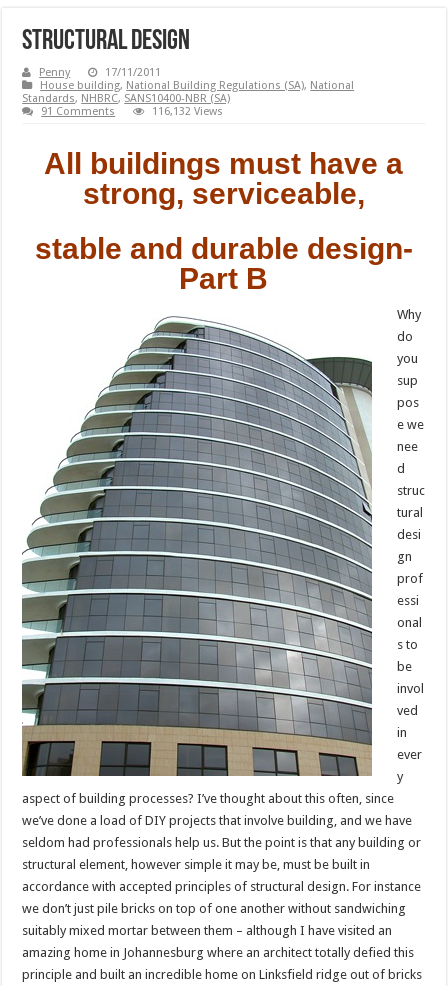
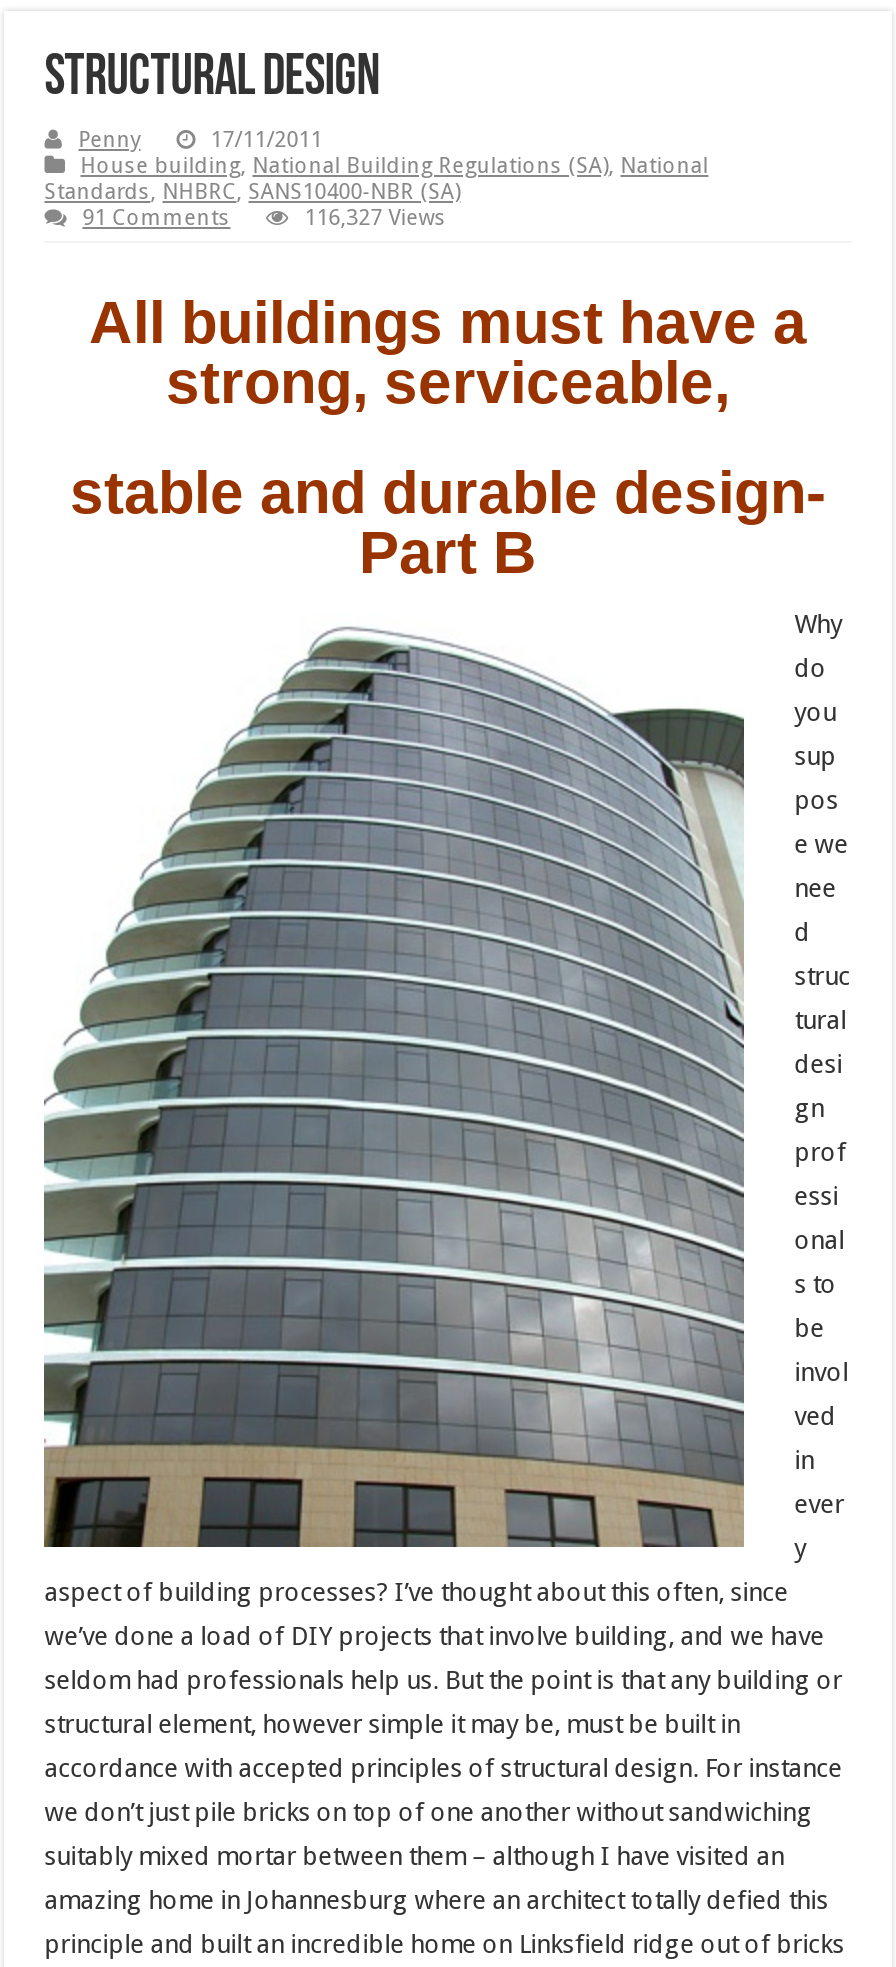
- 116,132 Views
+ 116,327 Views
